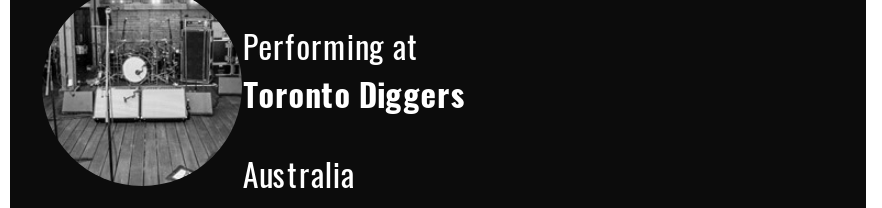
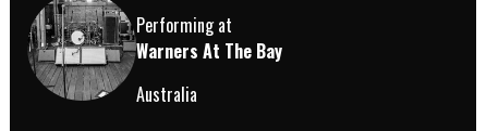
- Toronto Diggers
+ Warners At The Bay
